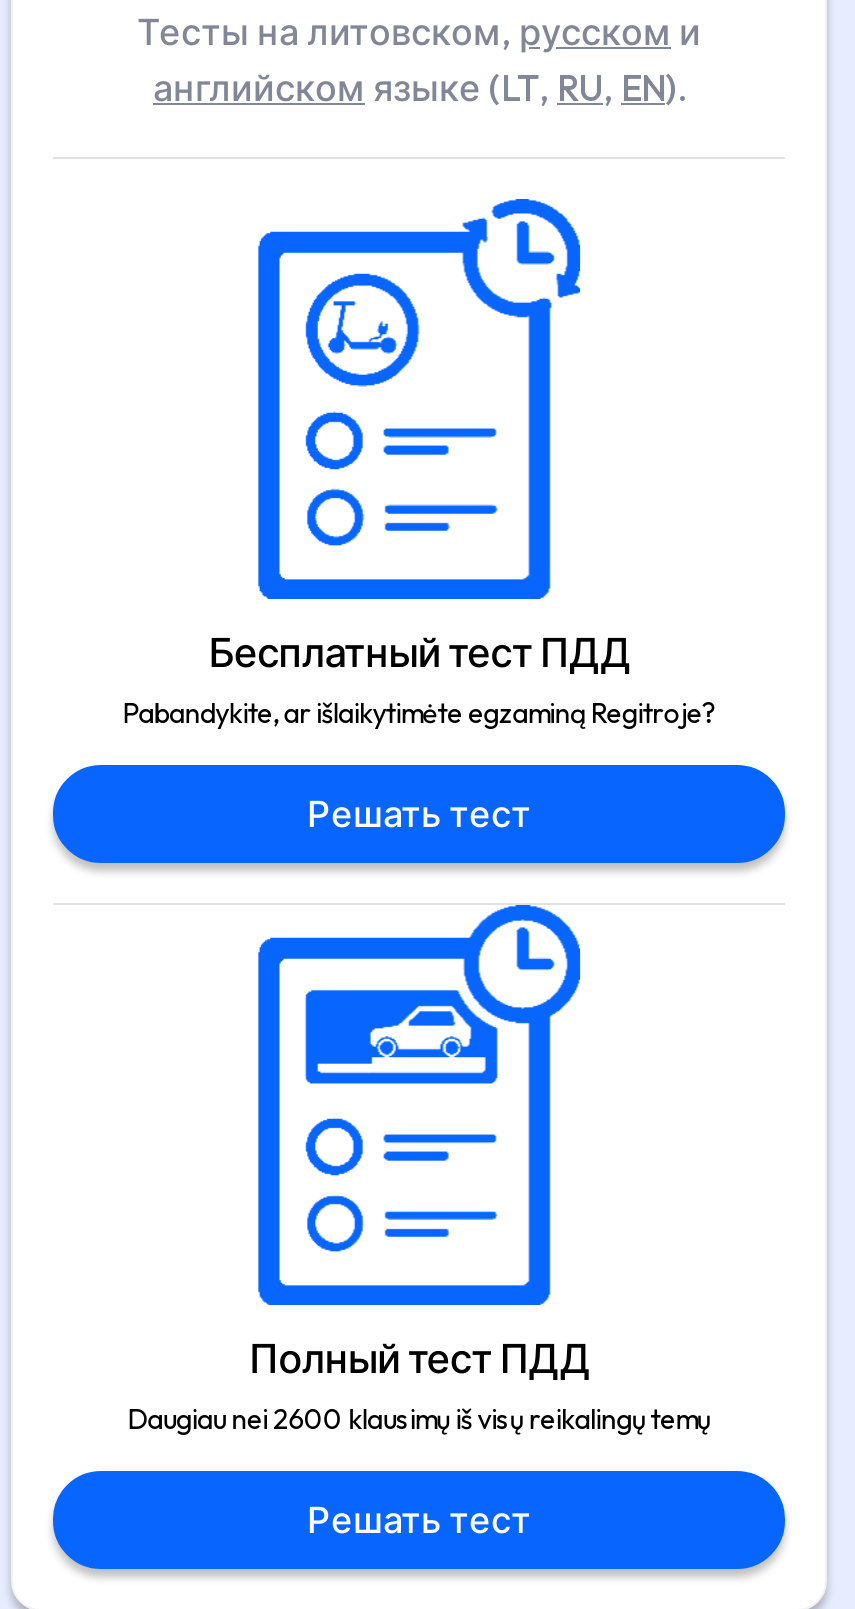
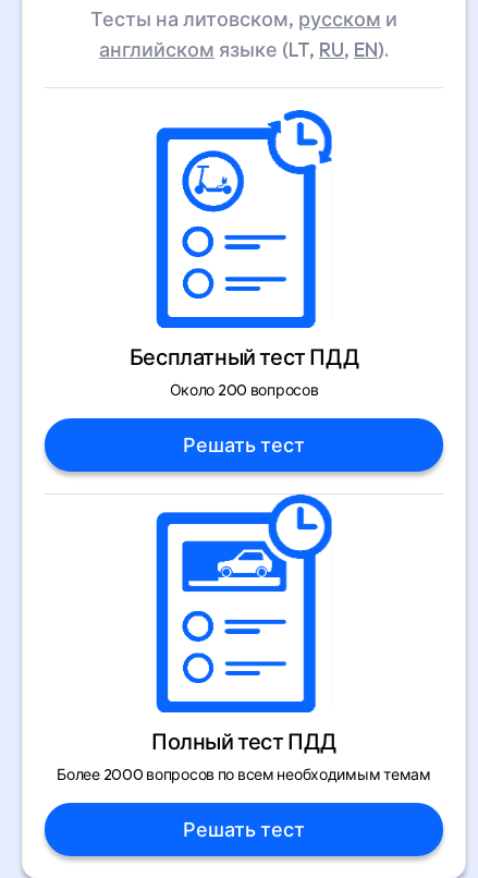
- Pabandykite, ar išlaikytimėte egzaminą Regitroje?
+ Около 200 вопросов

- Daugiau nei 2600 klausimų iš visų reikalingų temų
+ Более 2000 вопросов по всем необходимым темам
